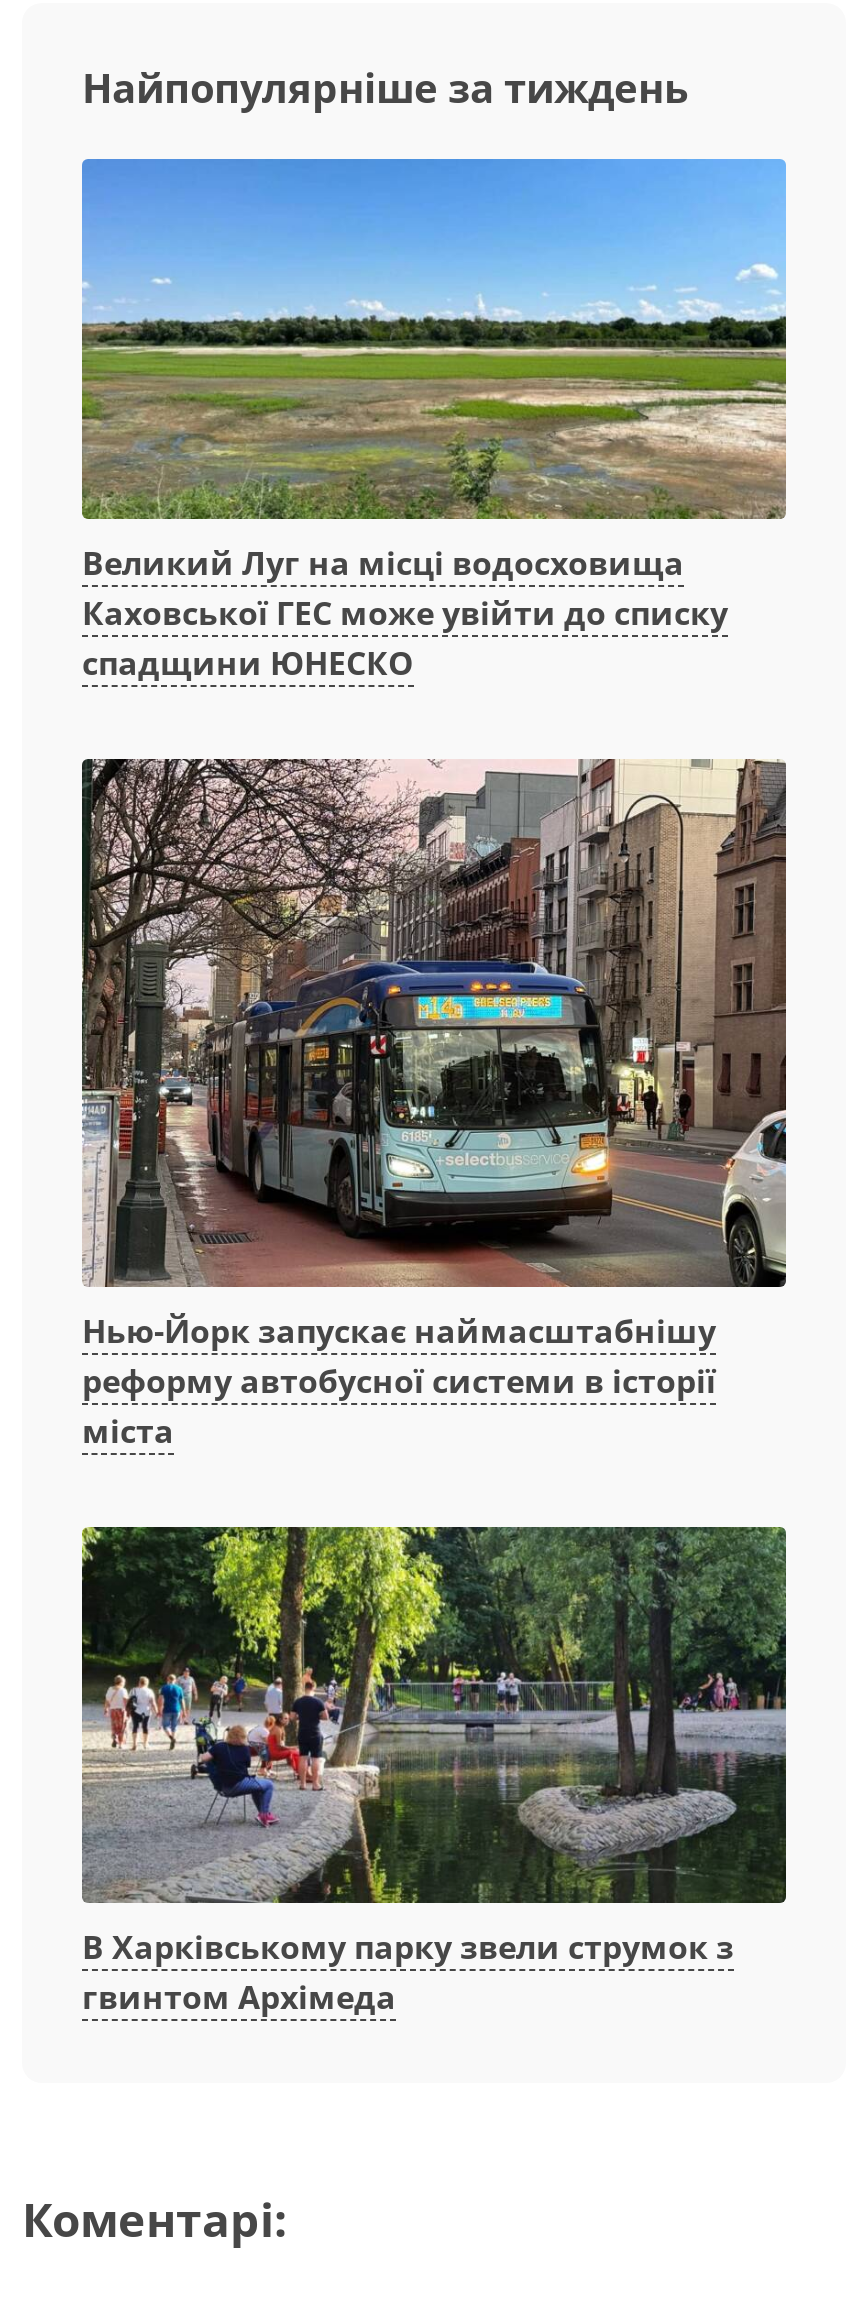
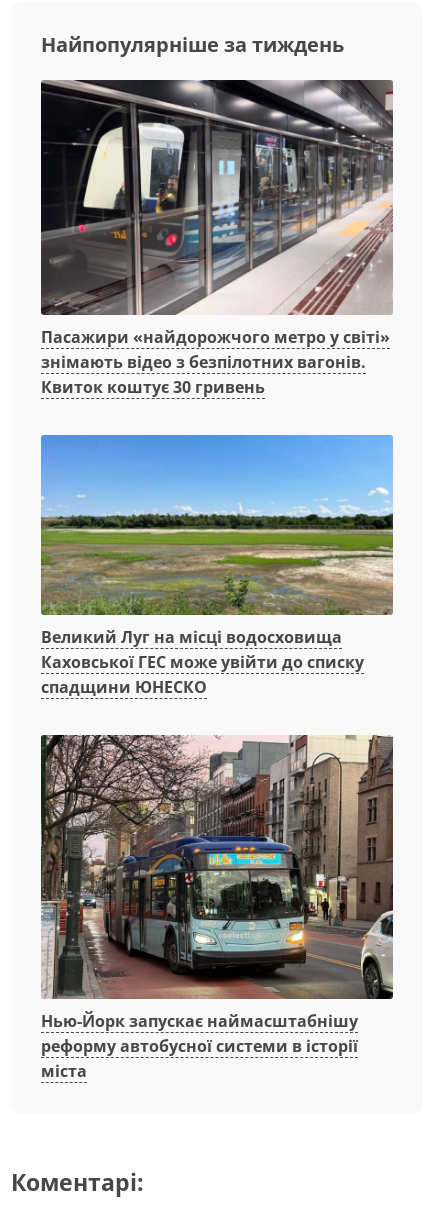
+ [image]
+ Пасажири «найдорожчого метро у світі»
+ знімають відео з безпілотних вагонів.
+ Квиток коштує 30 гривень

moved down: [image] | Великий Луг на місці водосховища | Каховської ГЕС може увійти до списку | спадщини ЮНЕСКО | Нью-Йорк запускає наймасштабнішу | реформу автобусної системи в історії | міста

- [image]
- В Харківському парку звели струмок з
- гвинтом Архімеда
